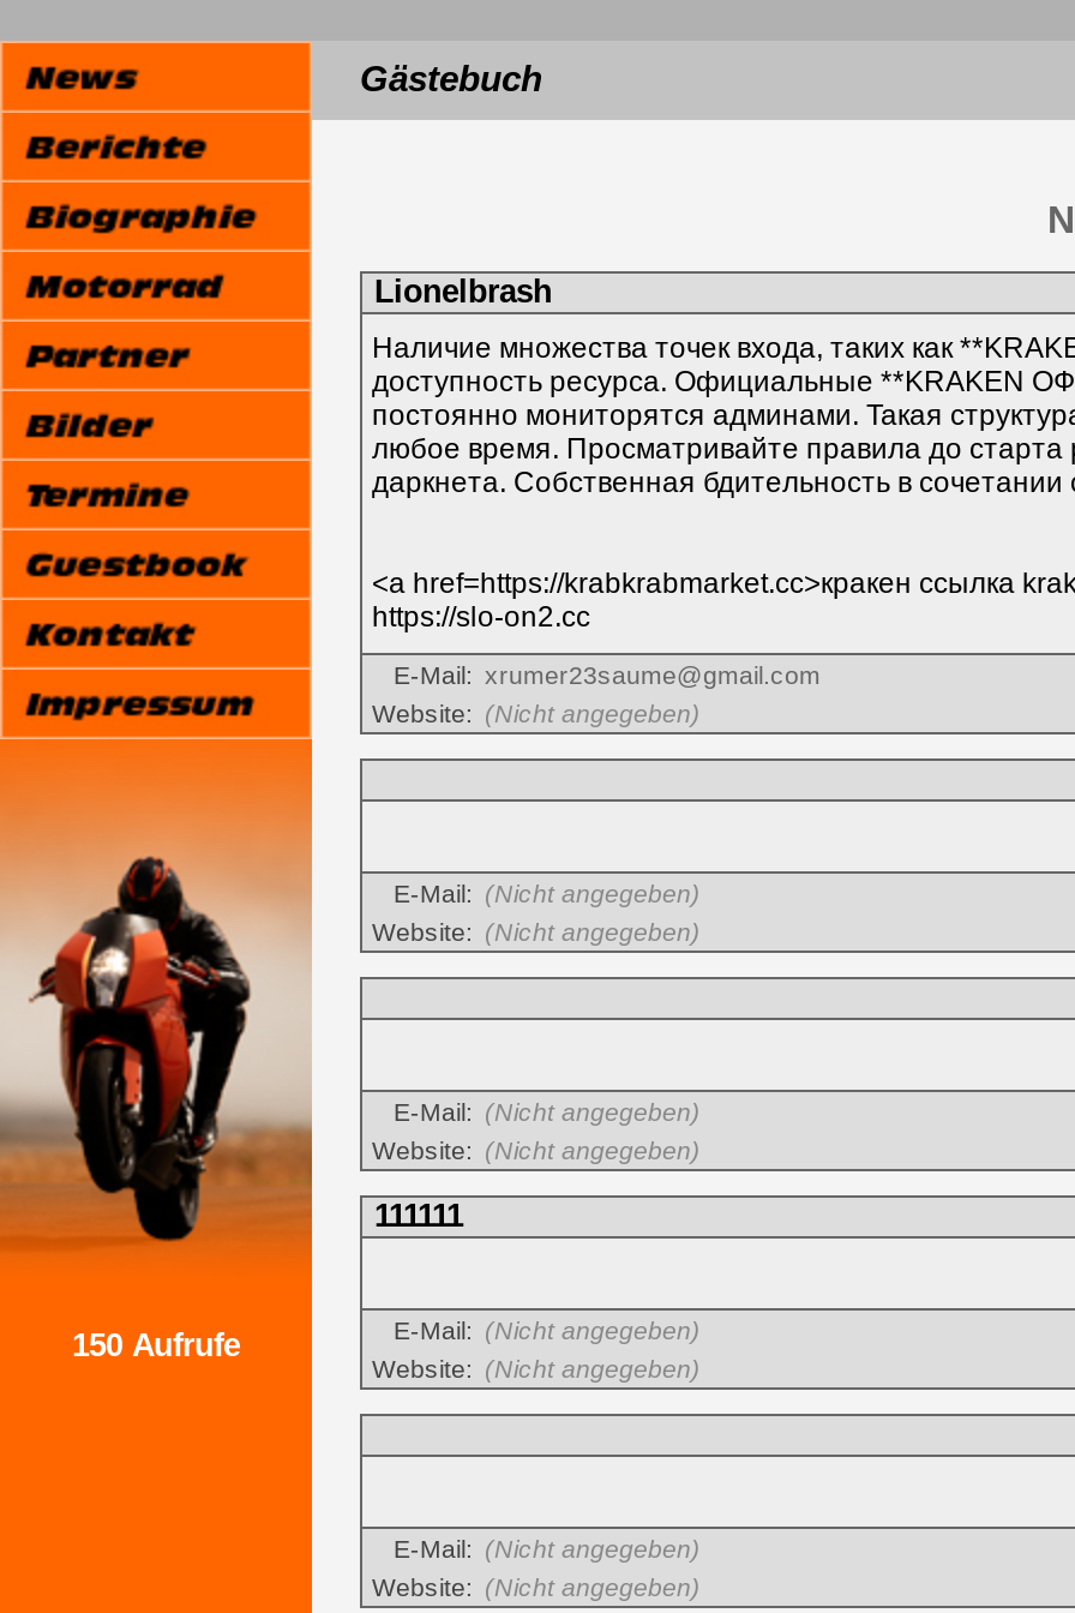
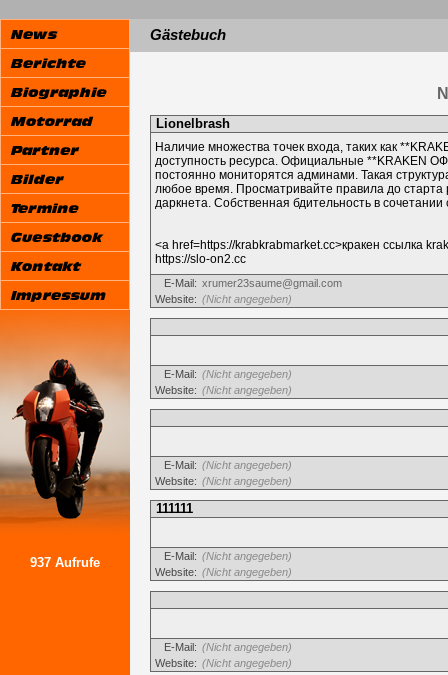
- 150 Aufrufe
+ 937 Aufrufe
